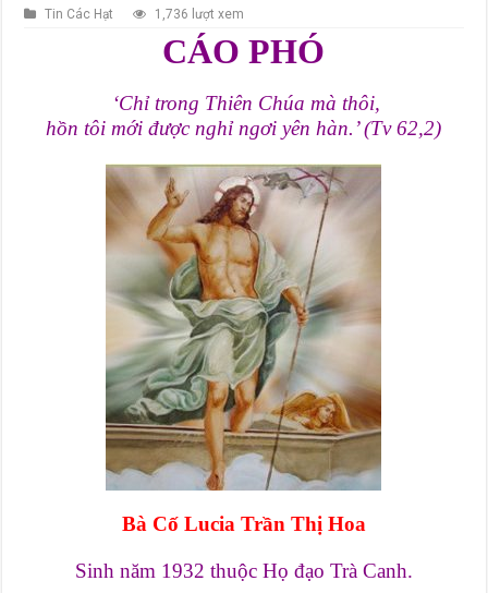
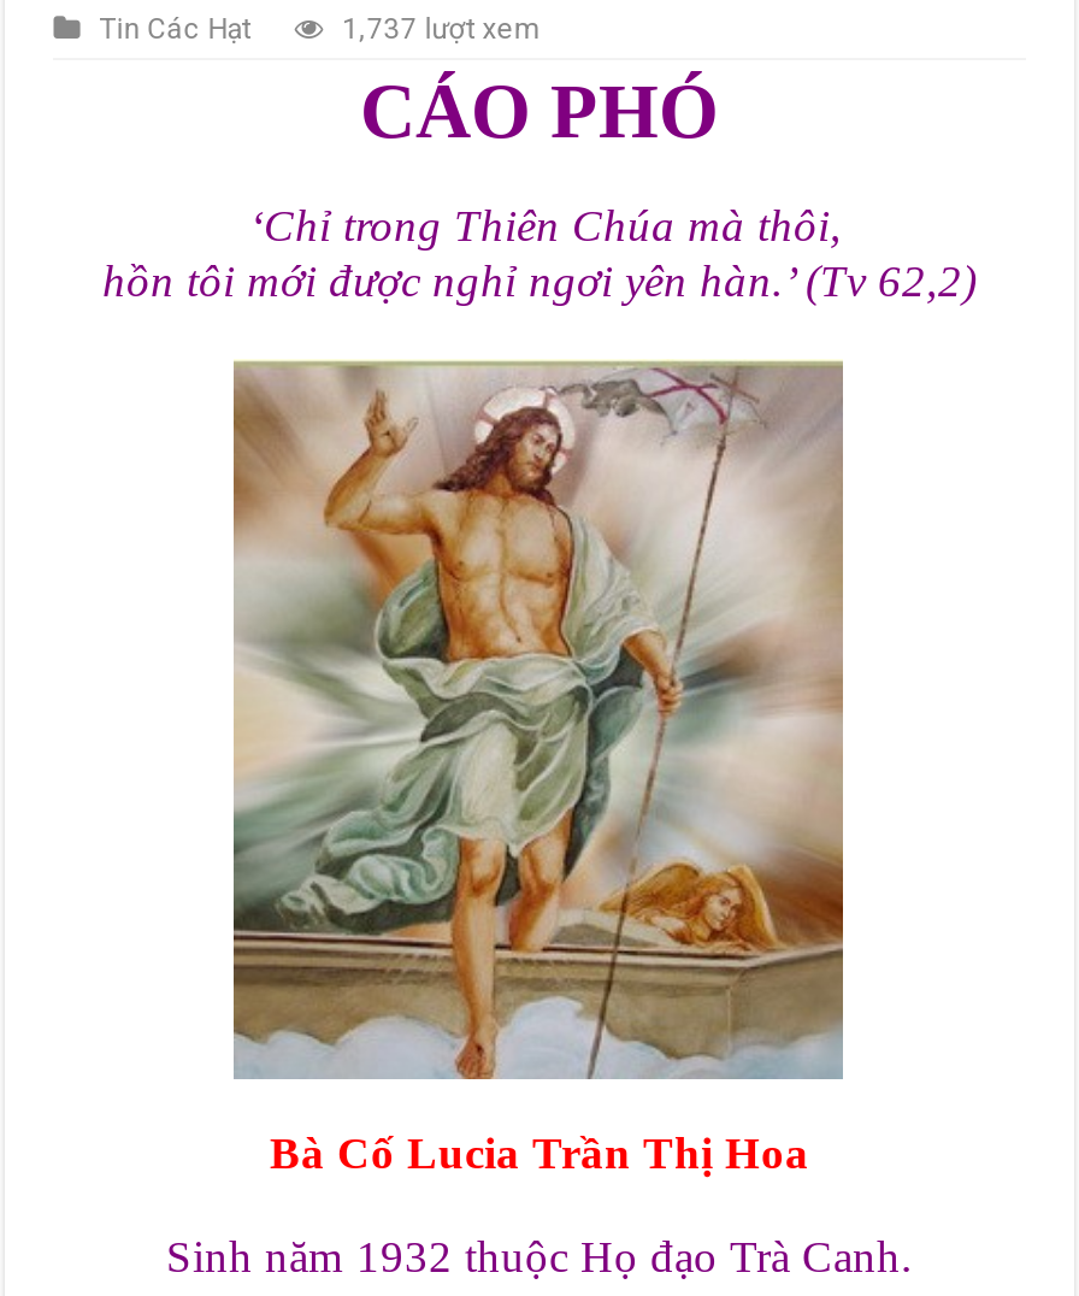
- 1,736 lượt xem
+ 1,737 lượt xem
